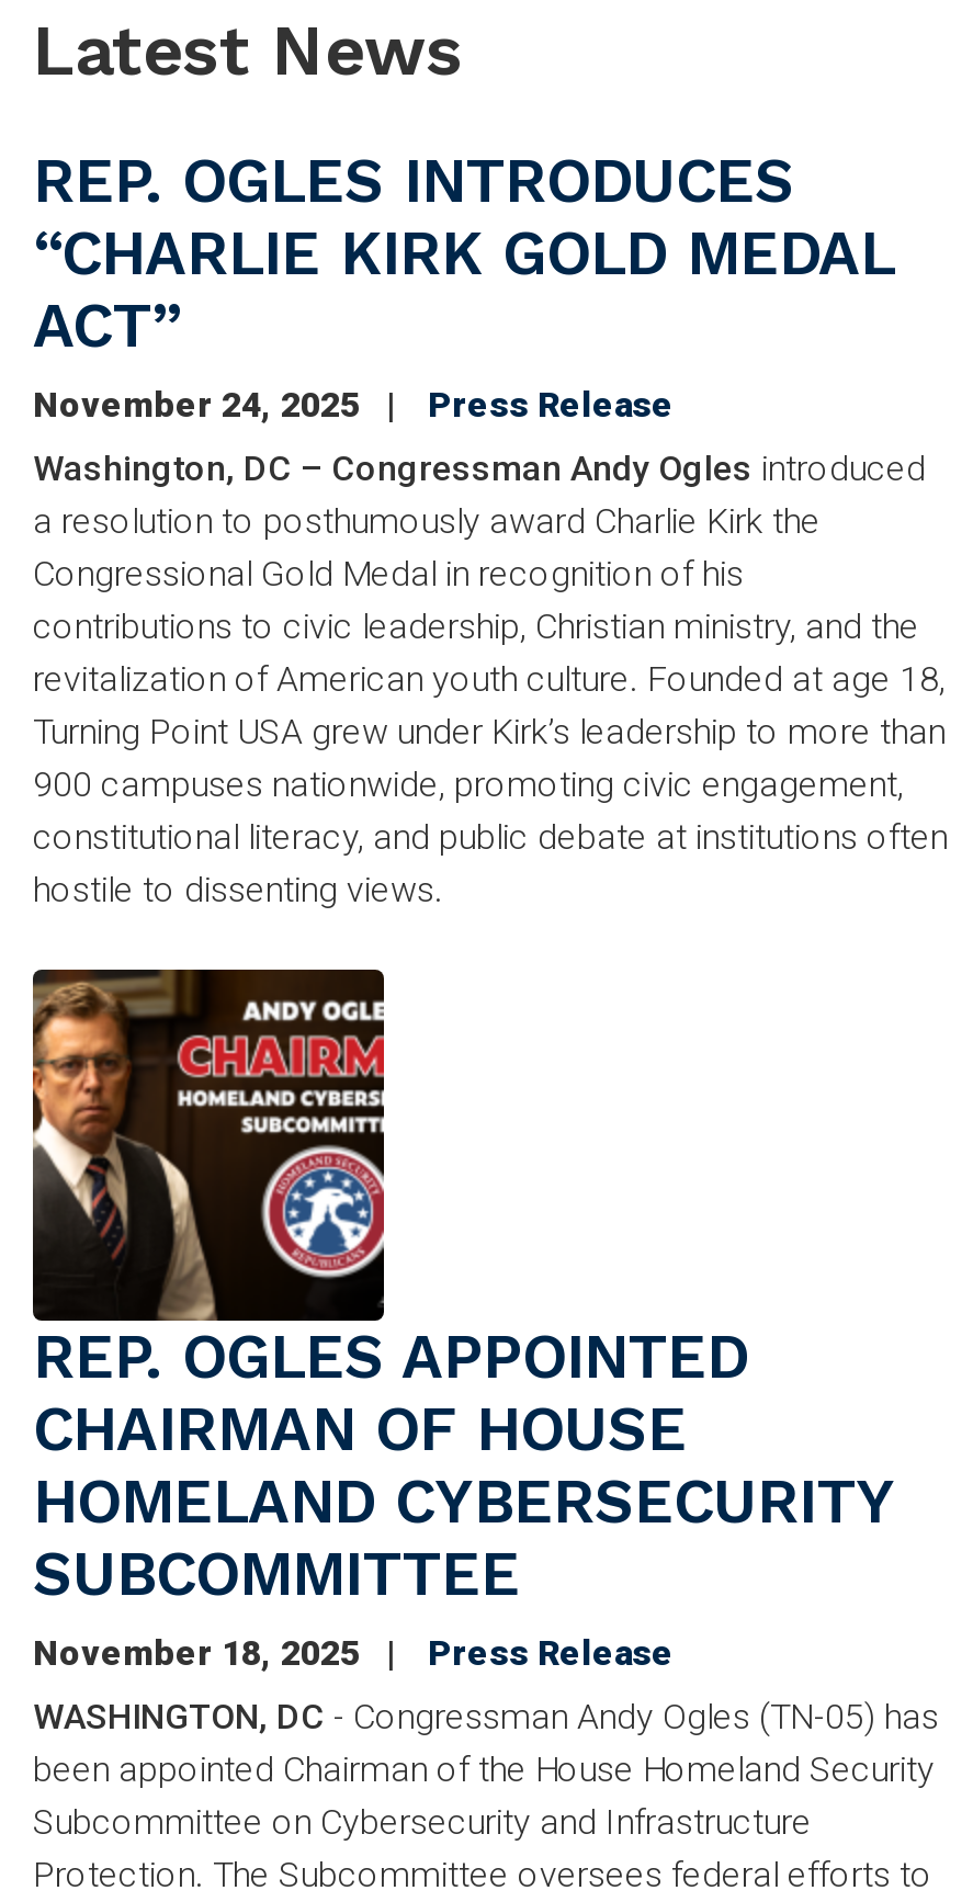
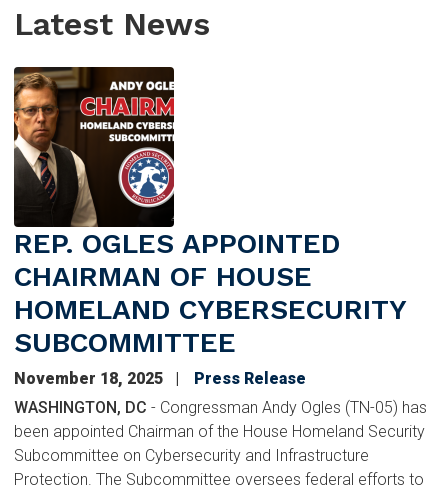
- REP. OGLES INTRODUCES
- “CHARLIE KIRK GOLD MEDAL
- ACT”
- November 24, 2025
- Press Release
- Washington, DC – Congressman Andy Ogles introduced
- a resolution to posthumously award Charlie Kirk the
- Congressional Gold Medal in recognition of his
- contributions to civic leadership, Christian ministry, and the
- revitalization of American youth culture. Founded at age 18,
- Turning Point USA grew under Kirk’s leadership to more than
- 900 campuses nationwide, promoting civic engagement,
- constitutional literacy, and public debate at institutions often
- hostile to dissenting views.
